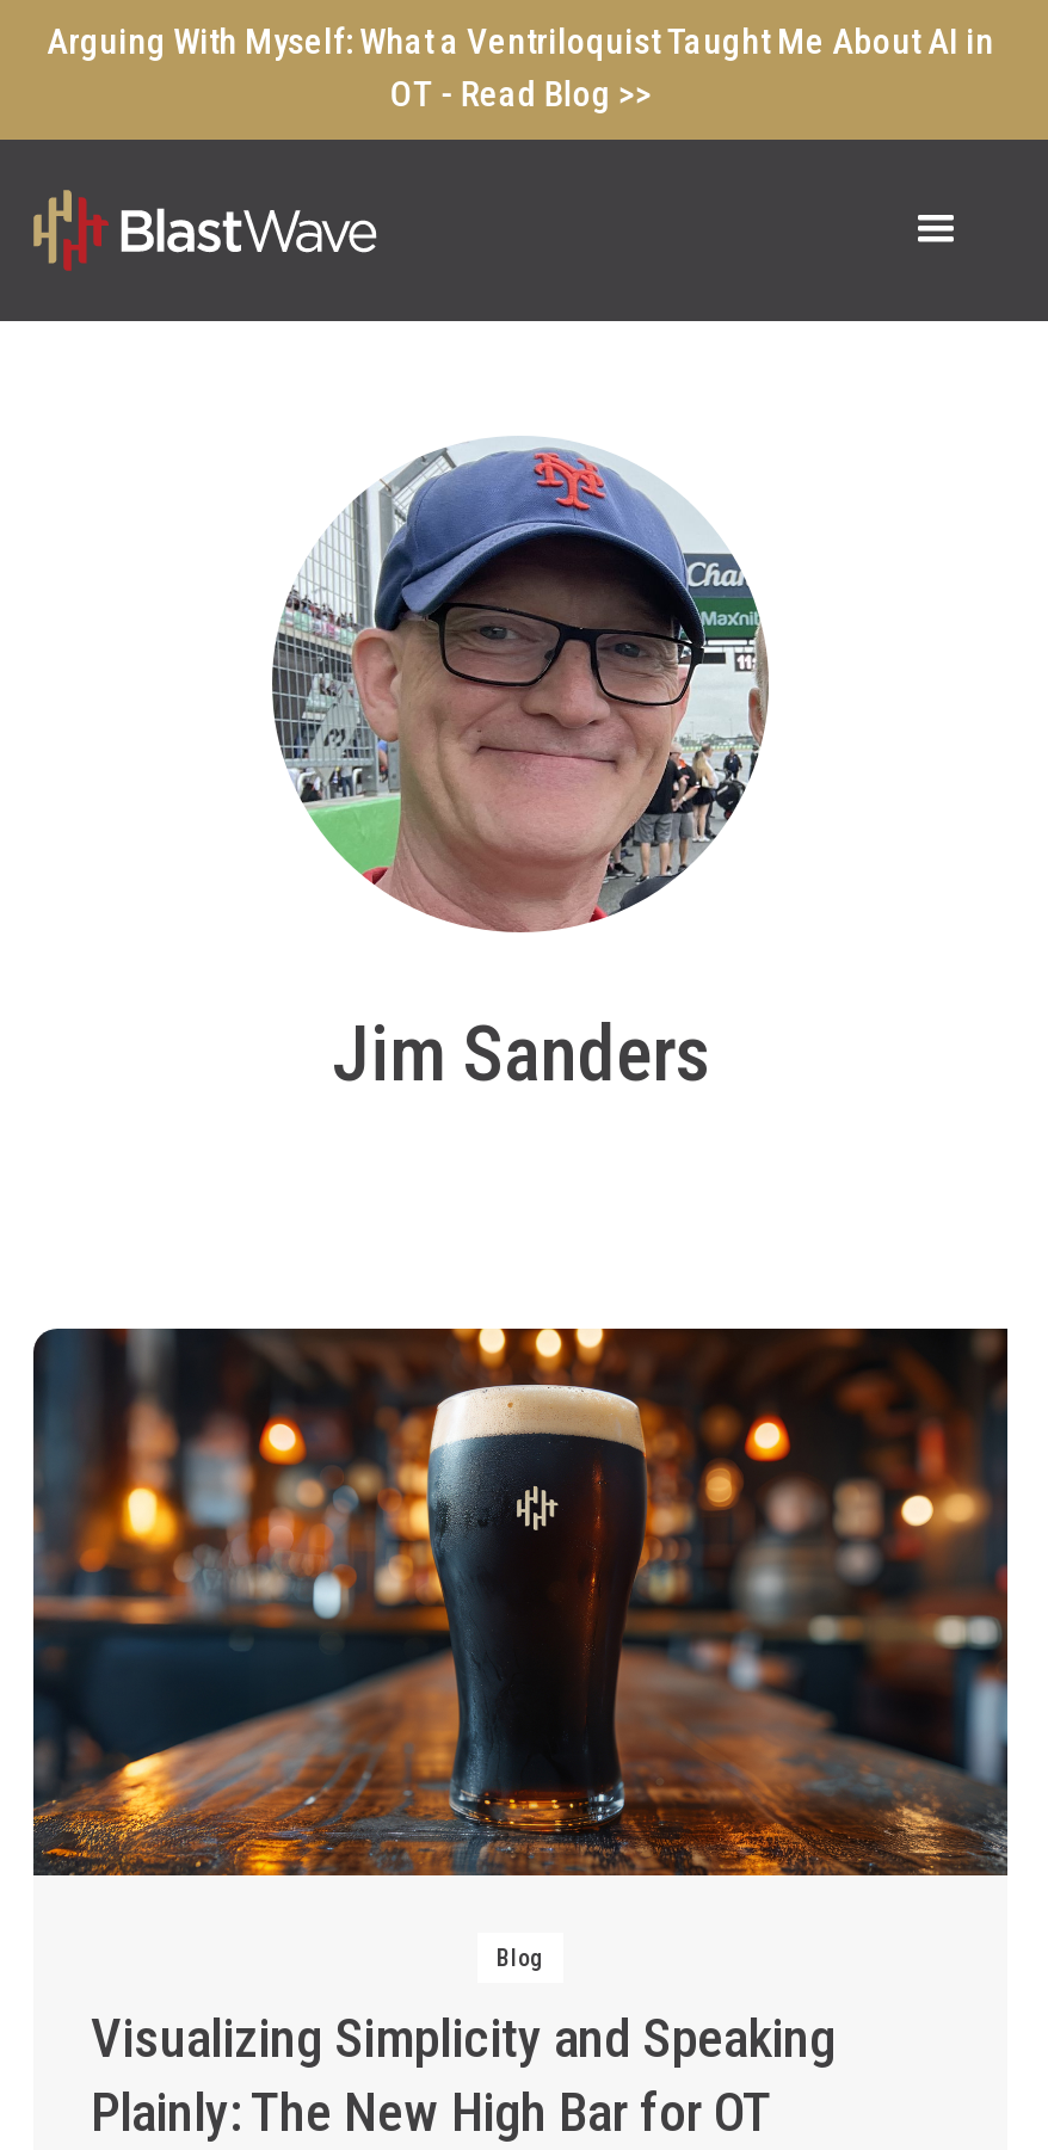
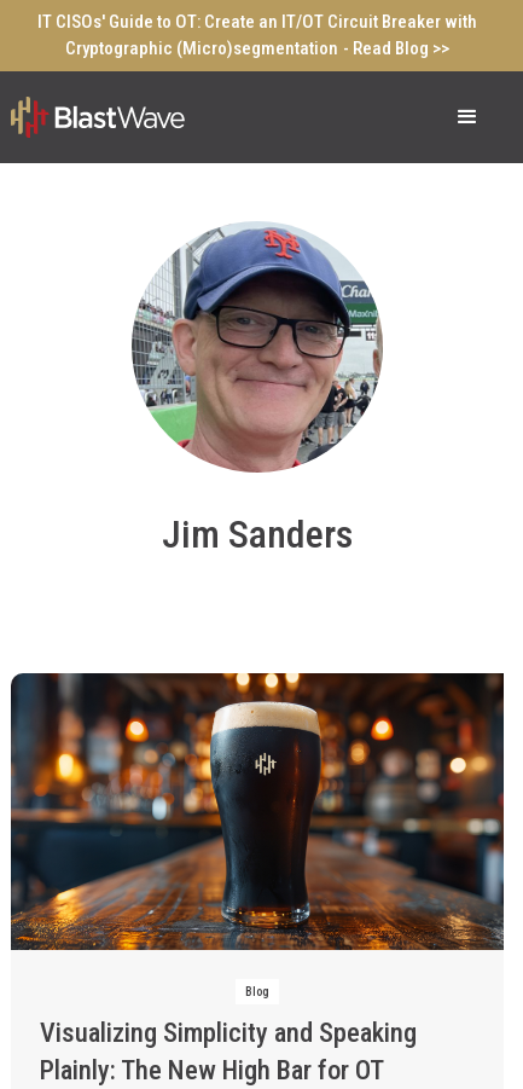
- Arguing With Myself: What a Ventriloquist Taught Me About AI in
- OT - Read Blog >>
+ IT CISOs' Guide to OT: Create an IT/OT Circuit Breaker with
+ Cryptographic (Micro)segmentation - Read Blog >>
